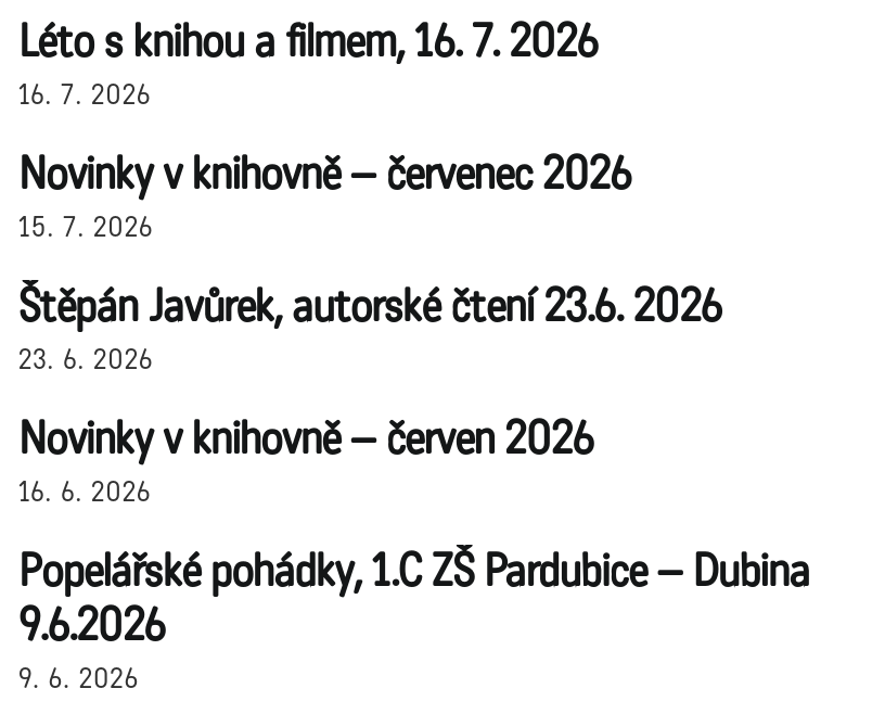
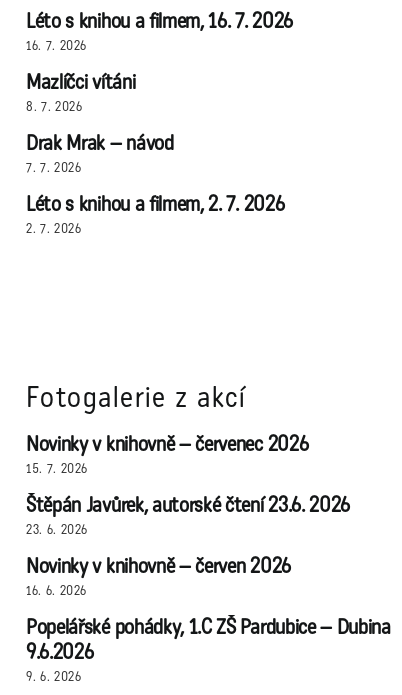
+ Mazlíčci vítáni
+ 8. 7. 2026
+ Drak Mrak – návod
+ 7. 7. 2026
+ Léto s knihou a filmem, 2. 7. 2026
+ 2. 7. 2026

+ Fotogalerie z akcí
